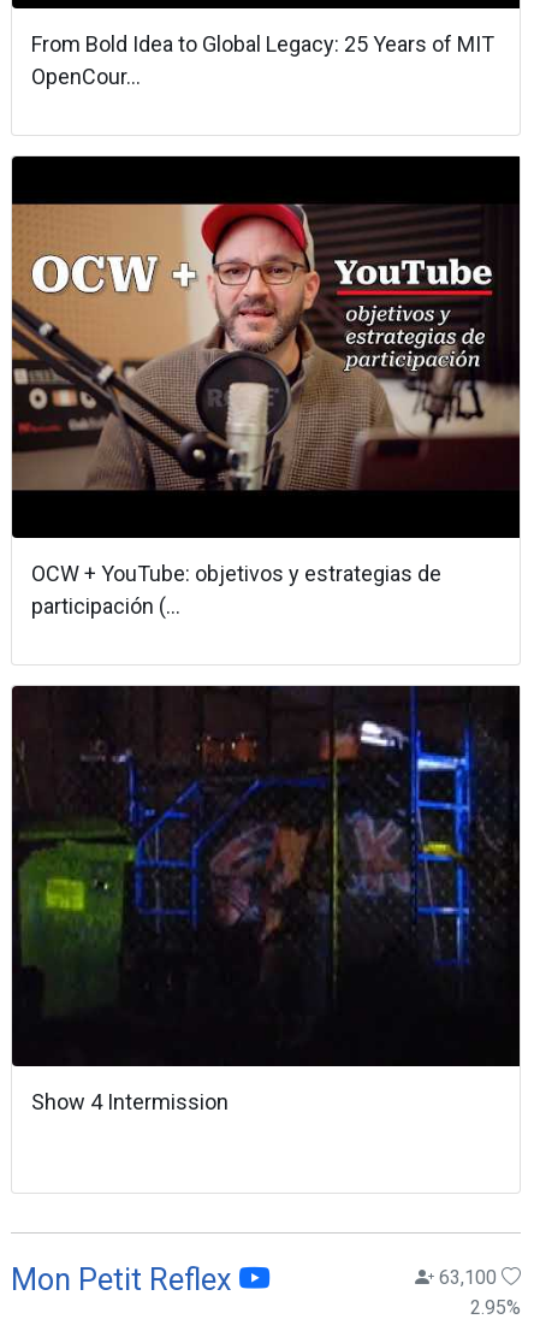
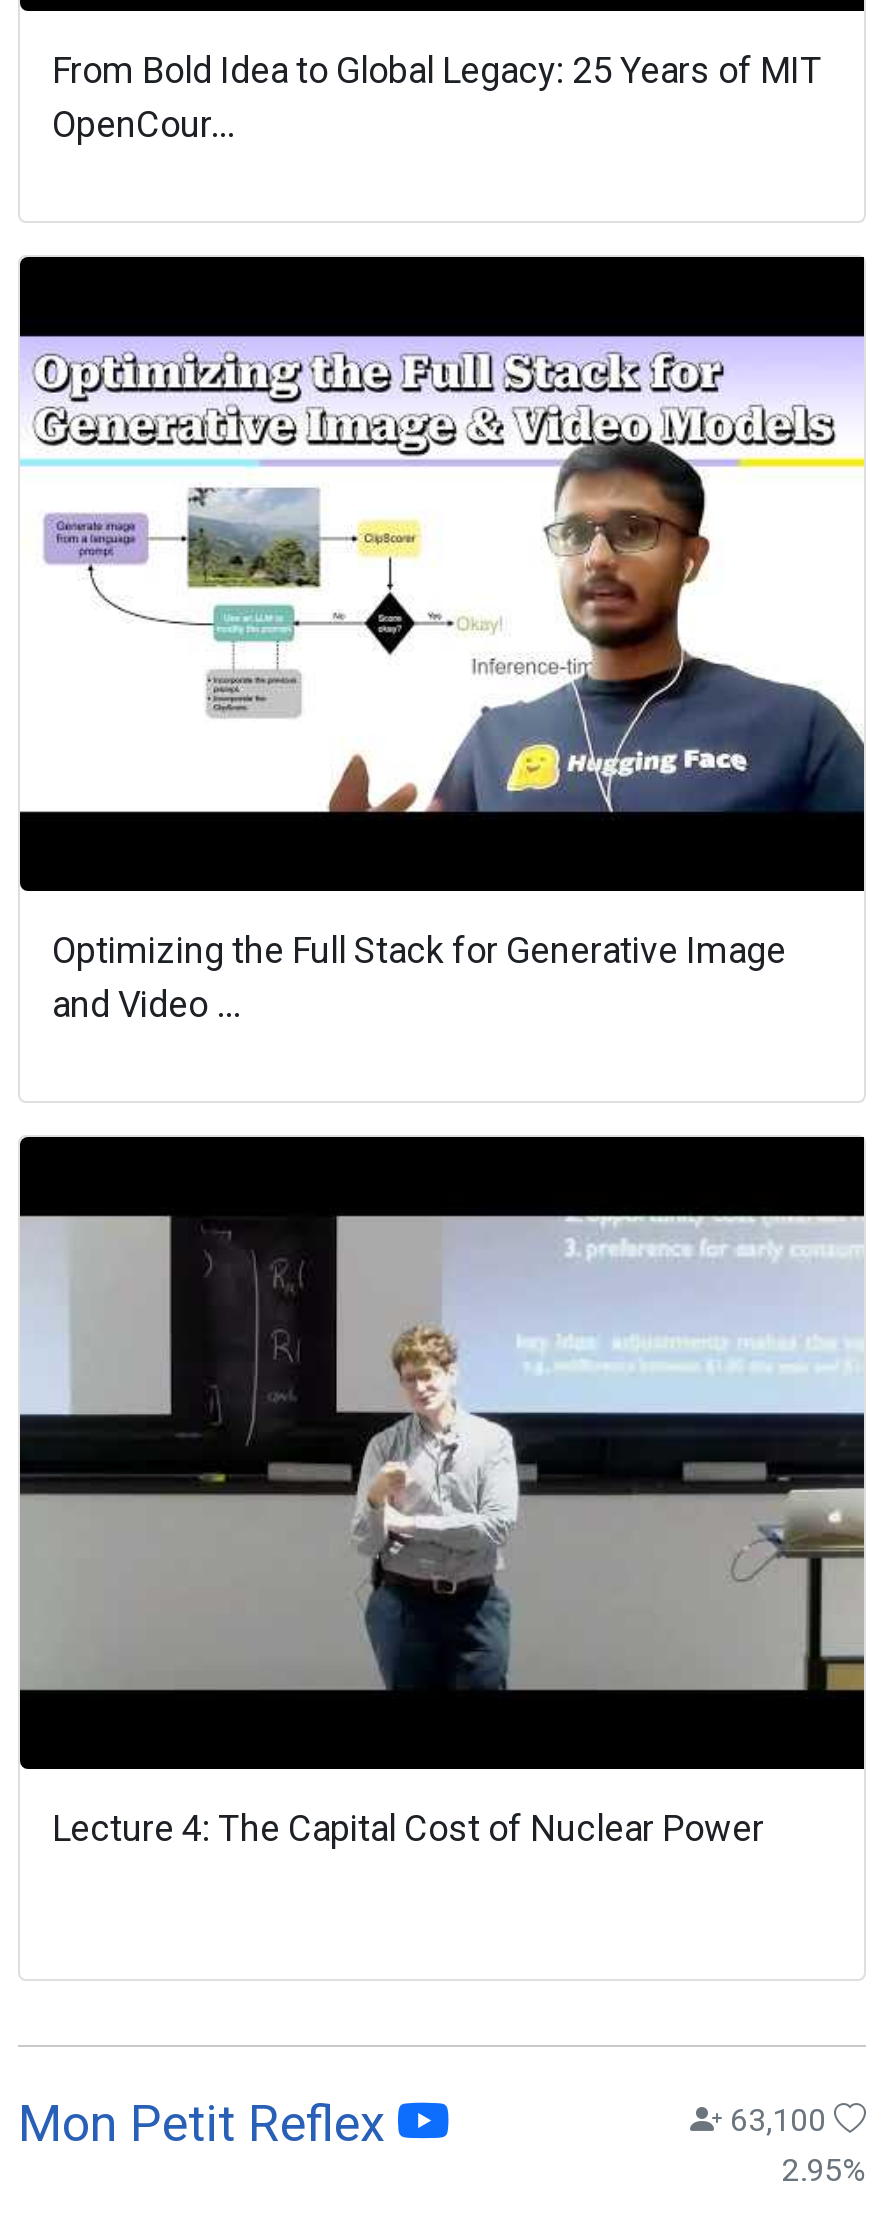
- [image]
+ [image]

- OCW + YouTube: objetivos y estrategias de
- participación (...
+ Optimizing the Full Stack for Generative Image
+ and Video ...

- [image]
+ [image]

- Show 4 Intermission
+ Lecture 4: The Capital Cost of Nuclear Power
